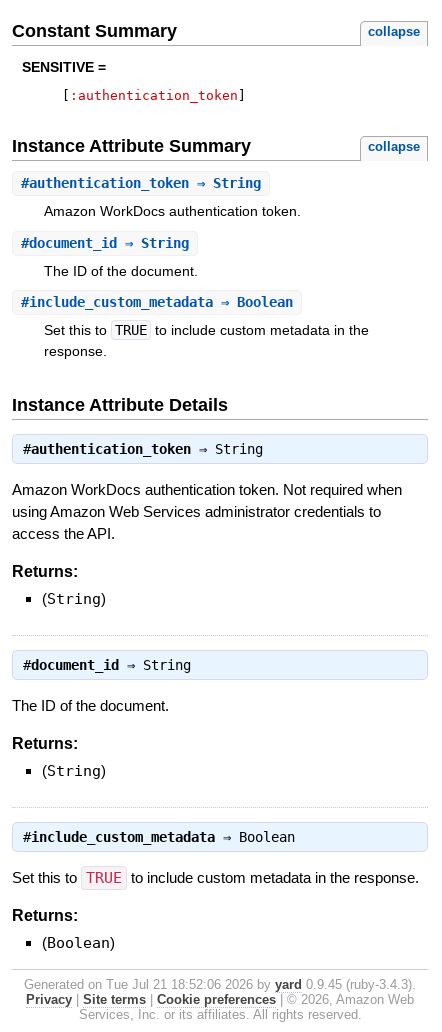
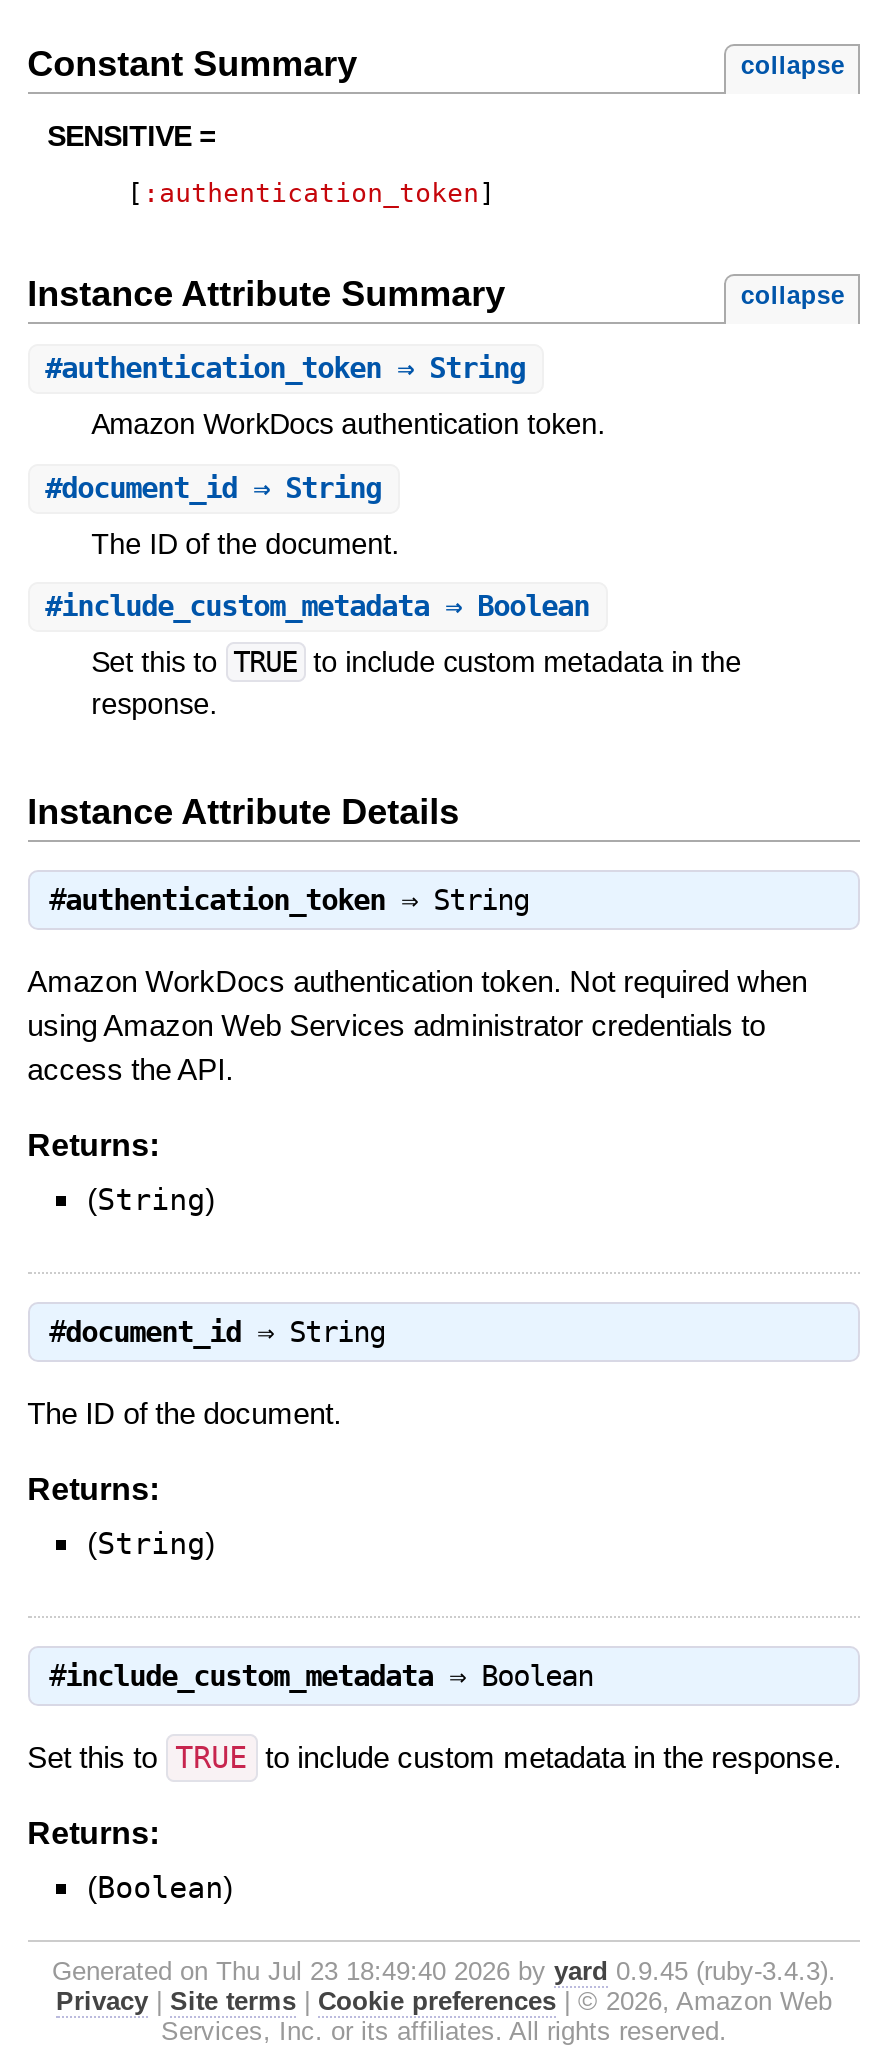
- Generated on Tue Jul 21 18:52:06 2026 by yard 0.9.45 (ruby-3.4.3).
+ Generated on Thu Jul 23 18:49:40 2026 by yard 0.9.45 (ruby-3.4.3).
